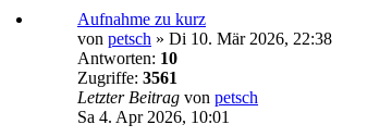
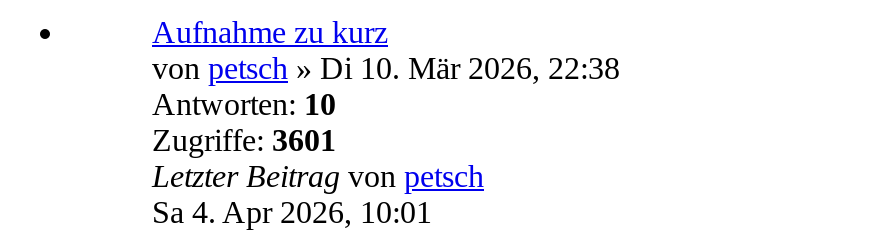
- Zugriffe: 3561
+ Zugriffe: 3601
